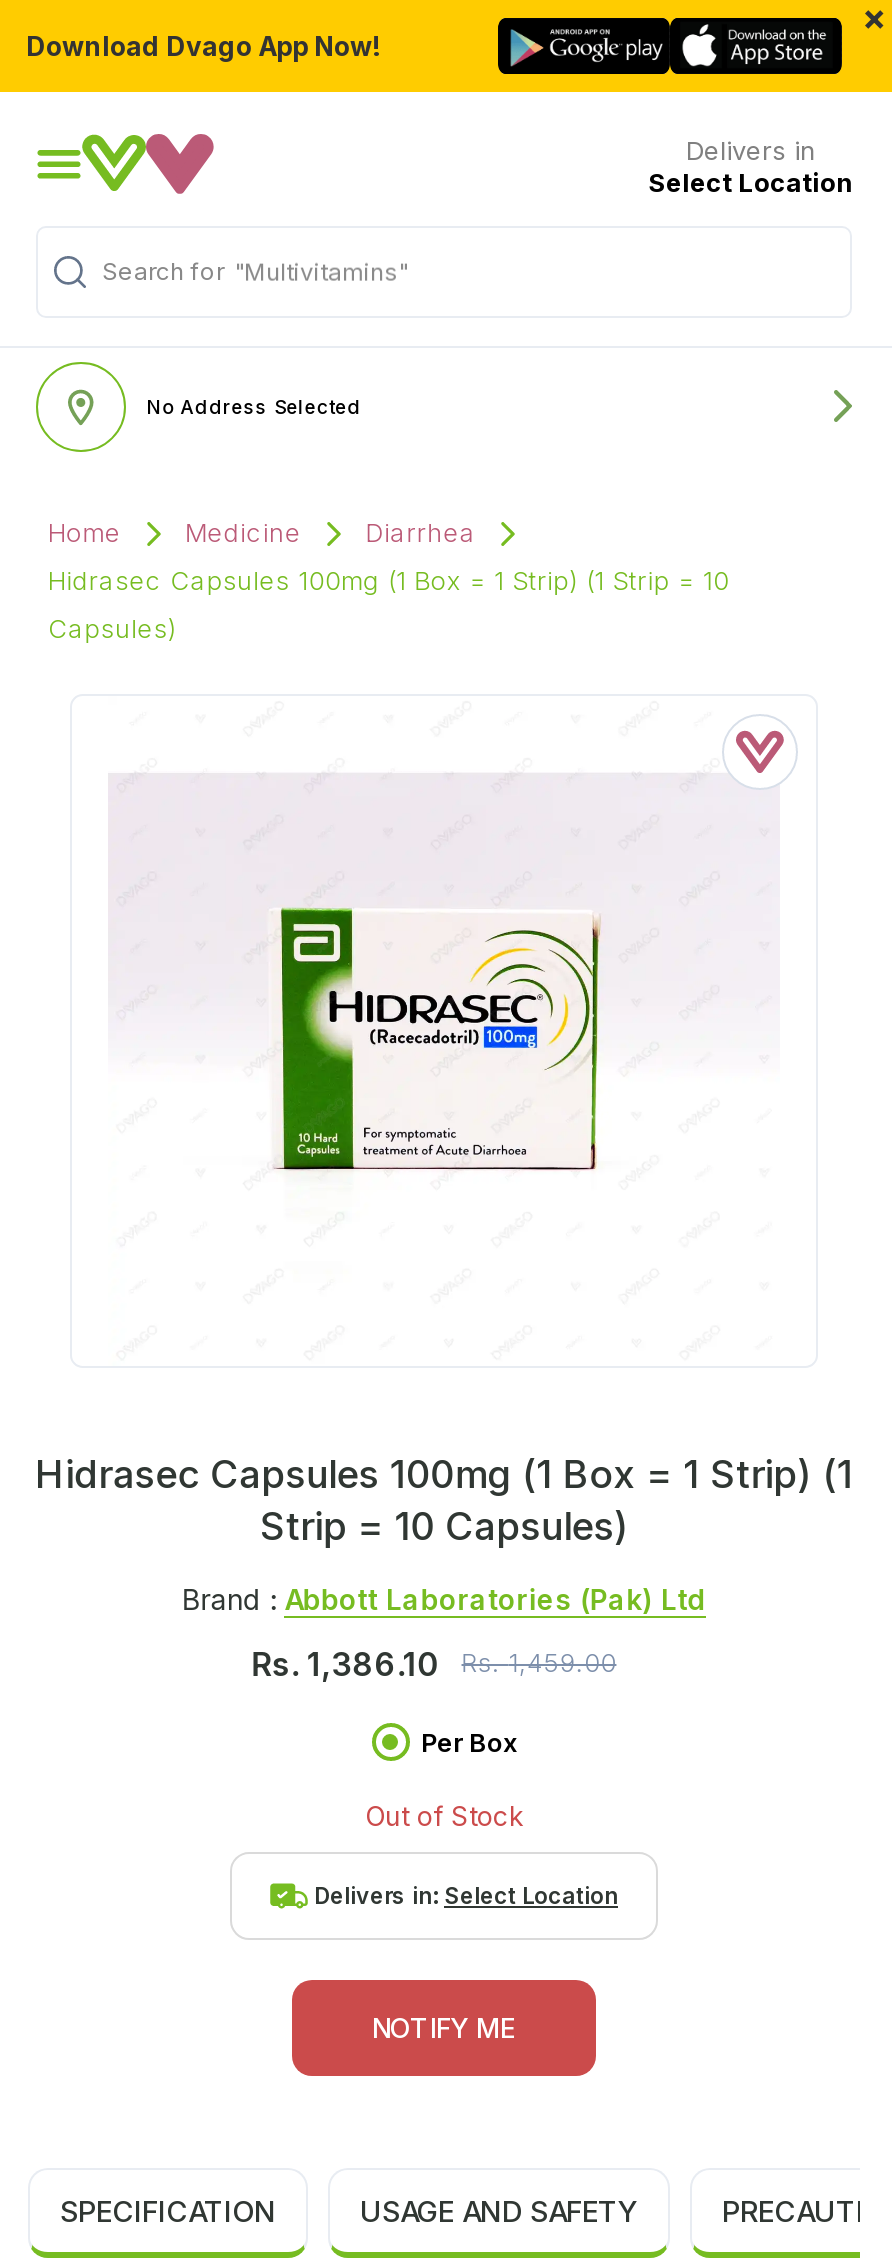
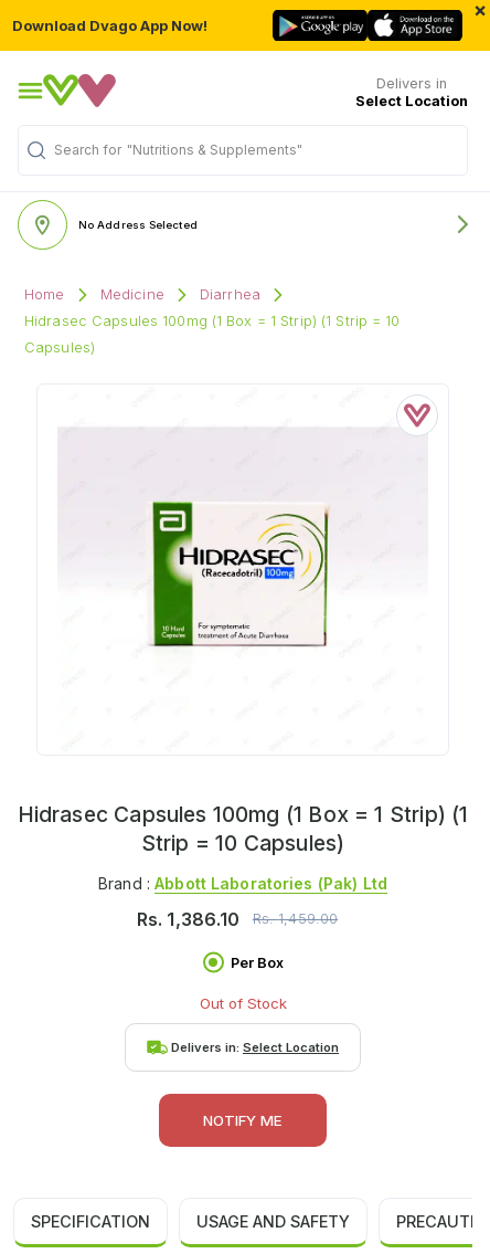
- Search for "Multivitamins"
+ Search for "Nutritions & Supplements"
